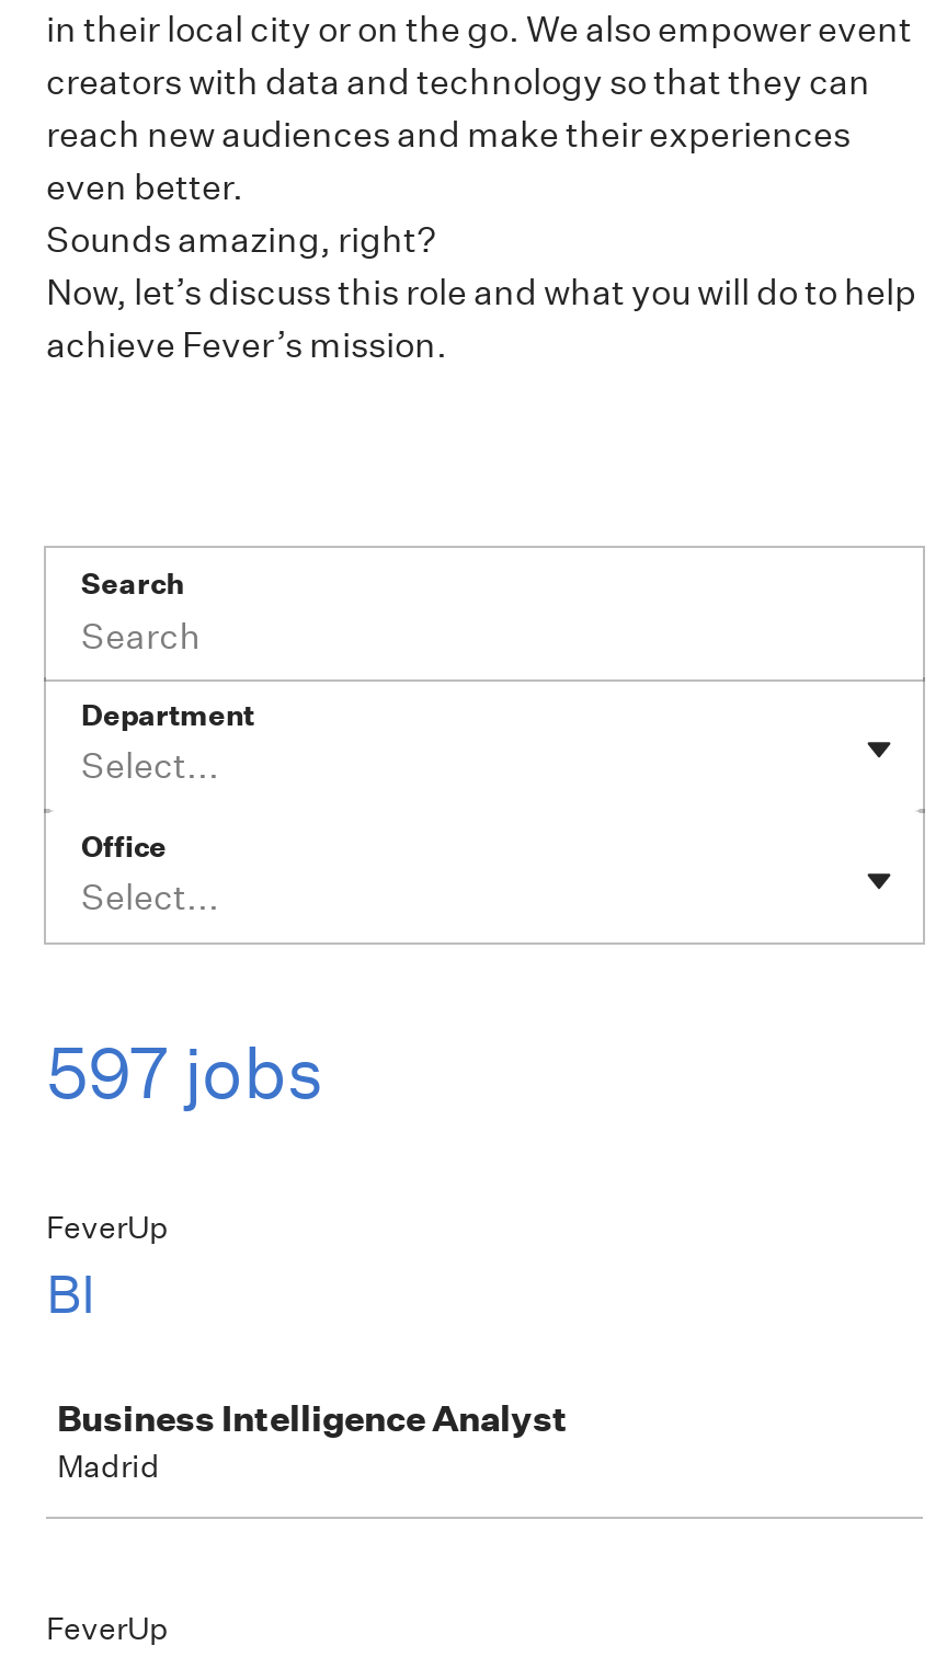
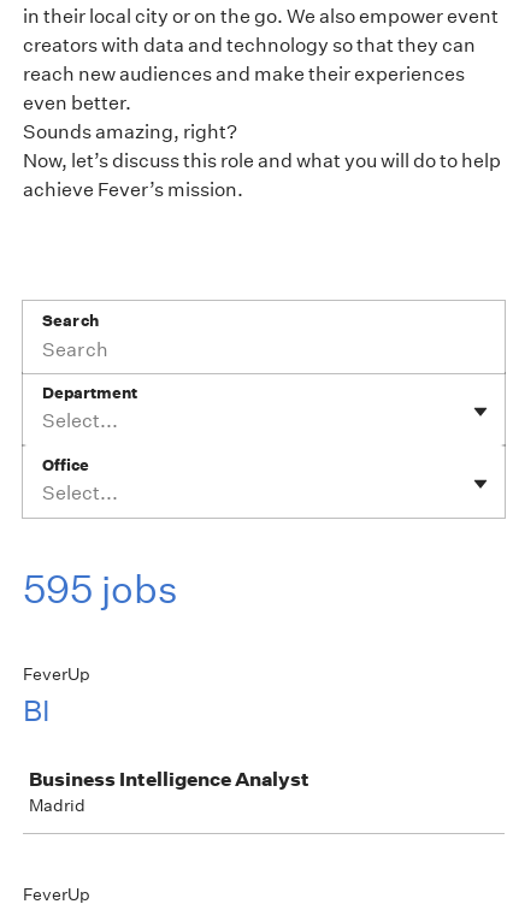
- 597 jobs
+ 595 jobs
